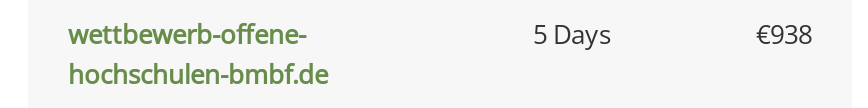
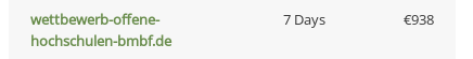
- 5 Days
+ 7 Days
